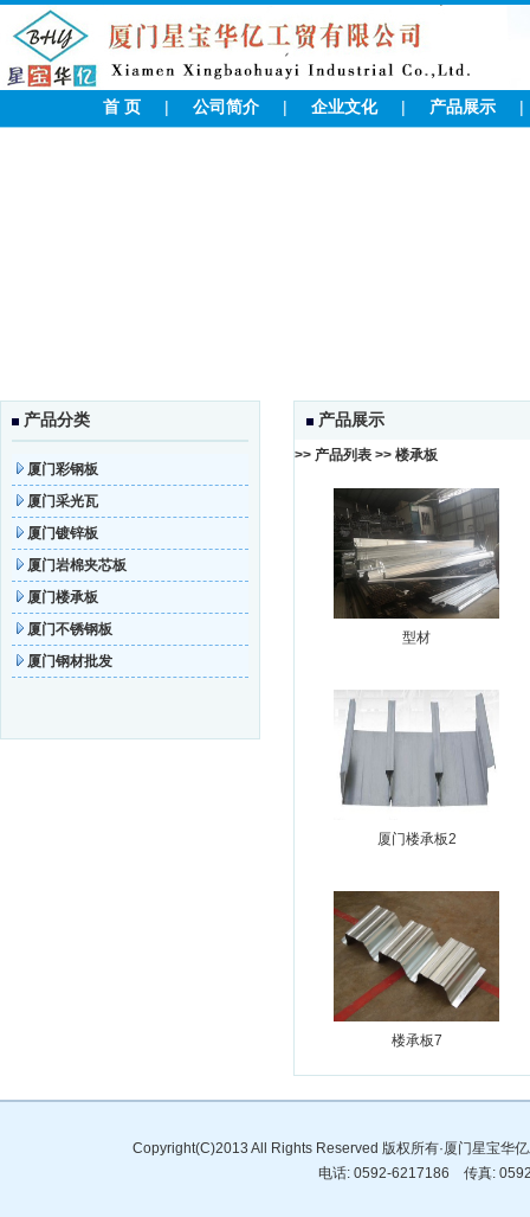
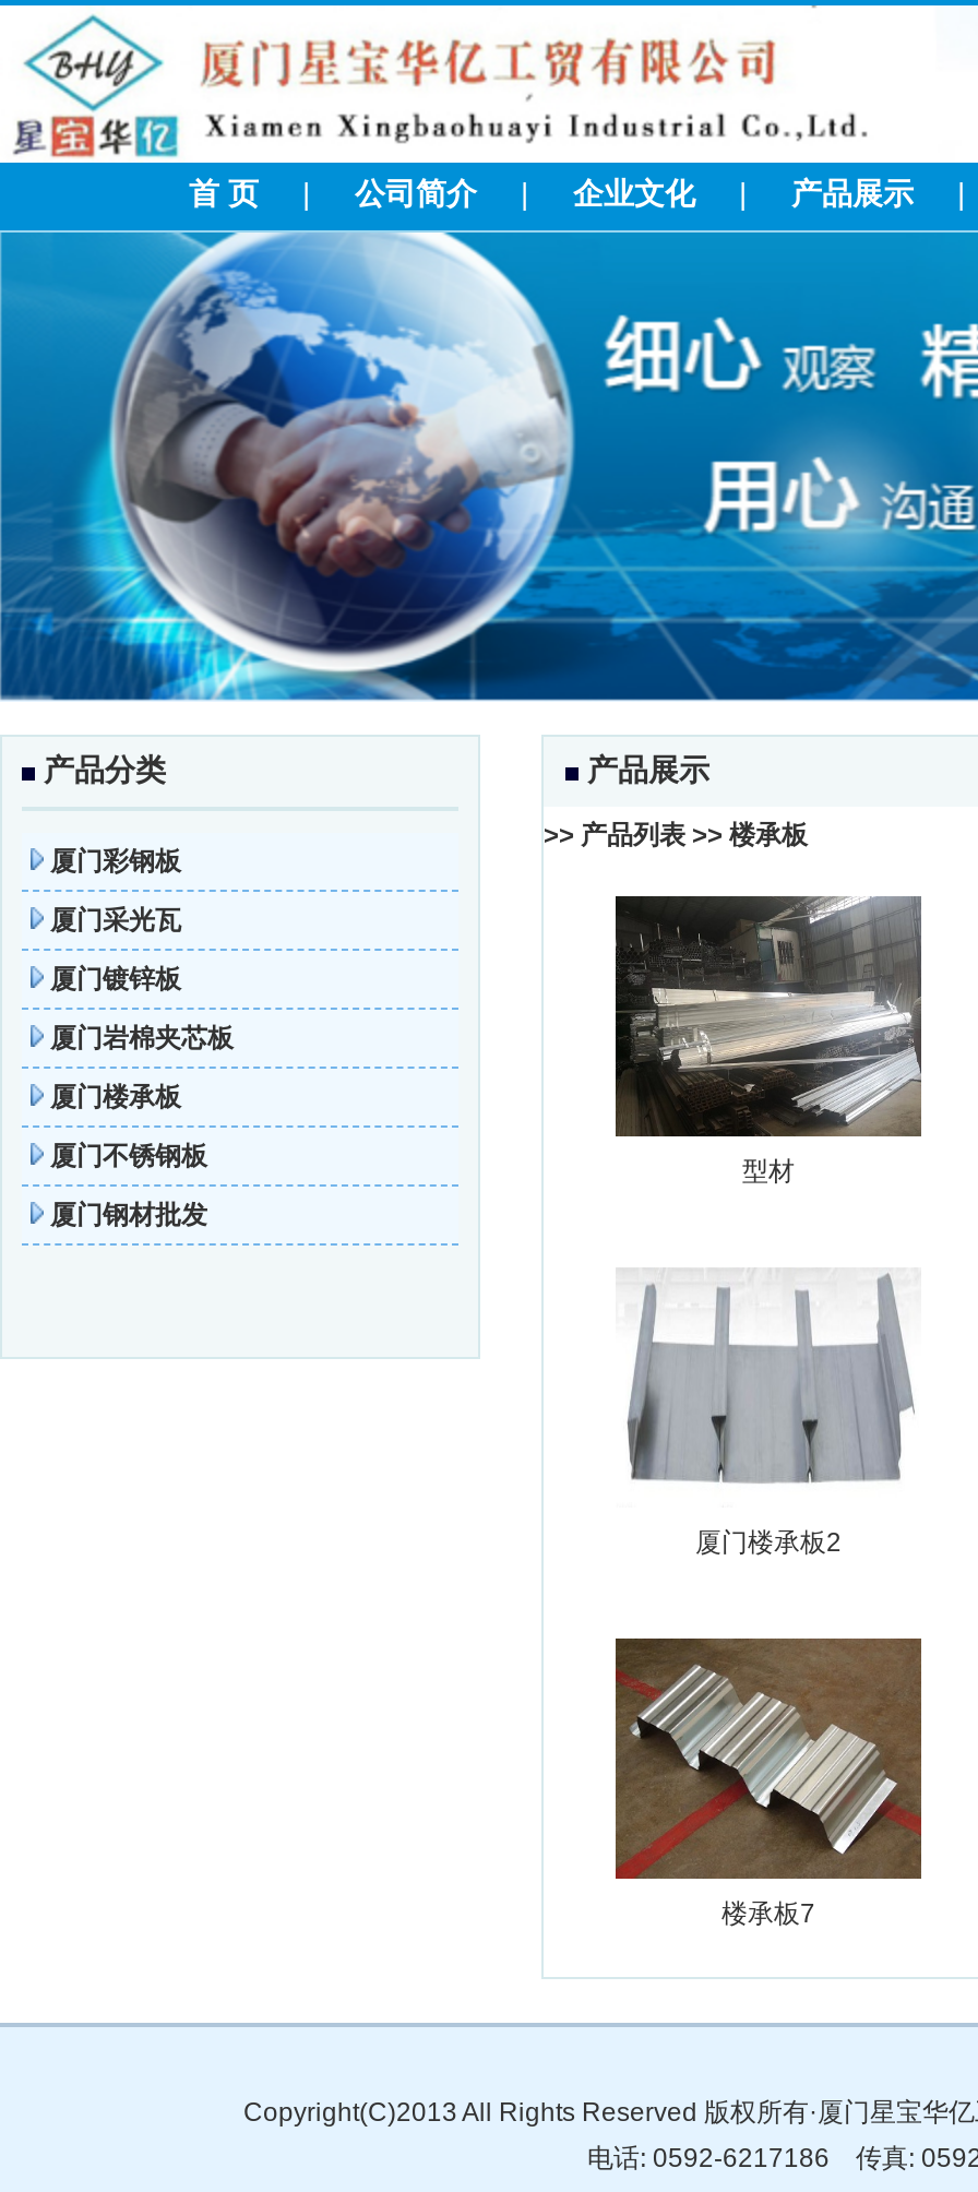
+ [image]
